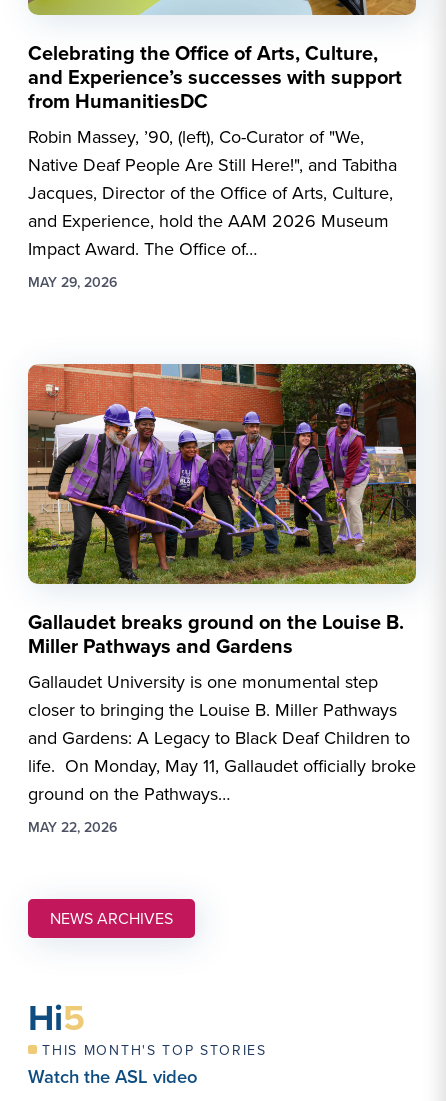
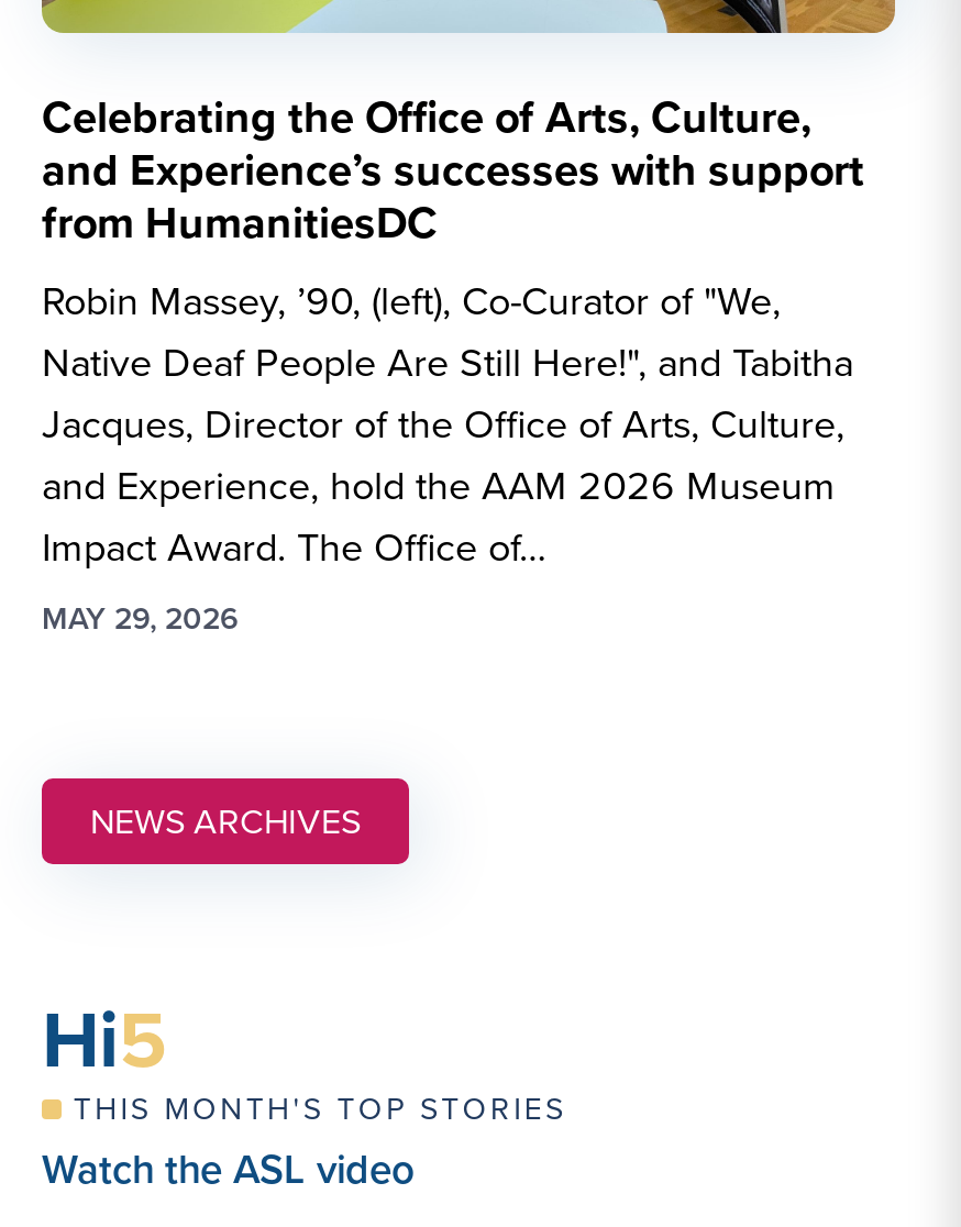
- [image]
- Gallaudet breaks ground on the Louise B.
- Miller Pathways and Gardens
- Gallaudet University is one monumental step
- closer to bringing the Louise B. Miller Pathways
- and Gardens: A Legacy to Black Deaf Children to
- life. On Monday, May 11, Gallaudet officially broke
- ground on the Pathways…
- MAY 22, 2026
